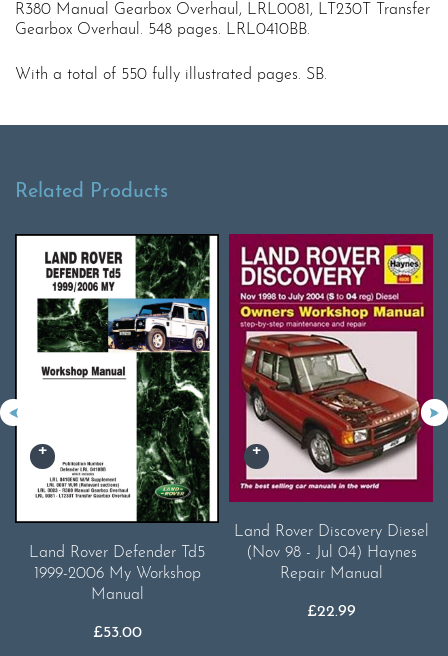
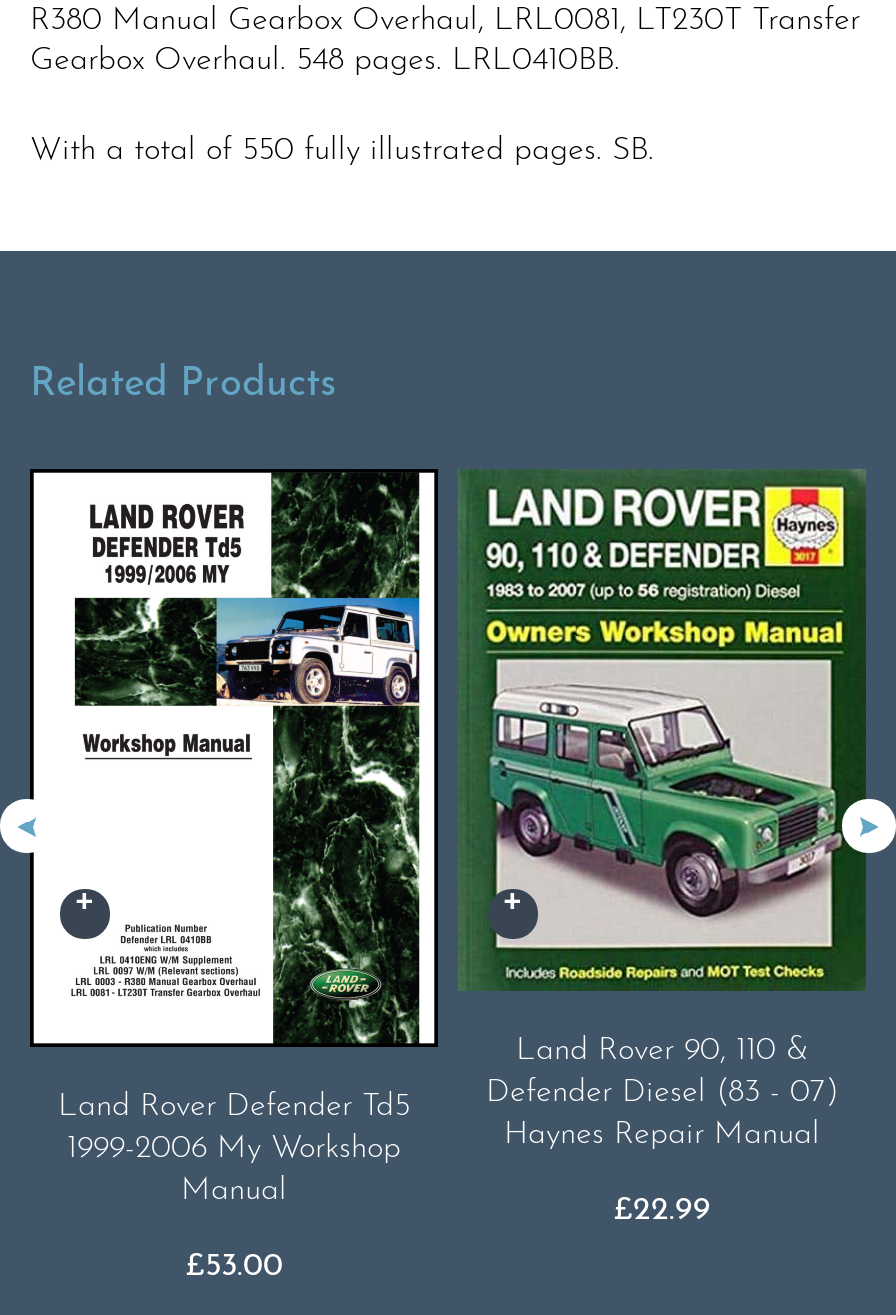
- [image]
- Land Rover Discovery Diesel
- (Nov 98 - Jul 04) Haynes
- Repair Manual
+ [image]
+ Land Rover 90, 110 &
+ Defender Diesel (83 - 07)
+ Haynes Repair Manual
